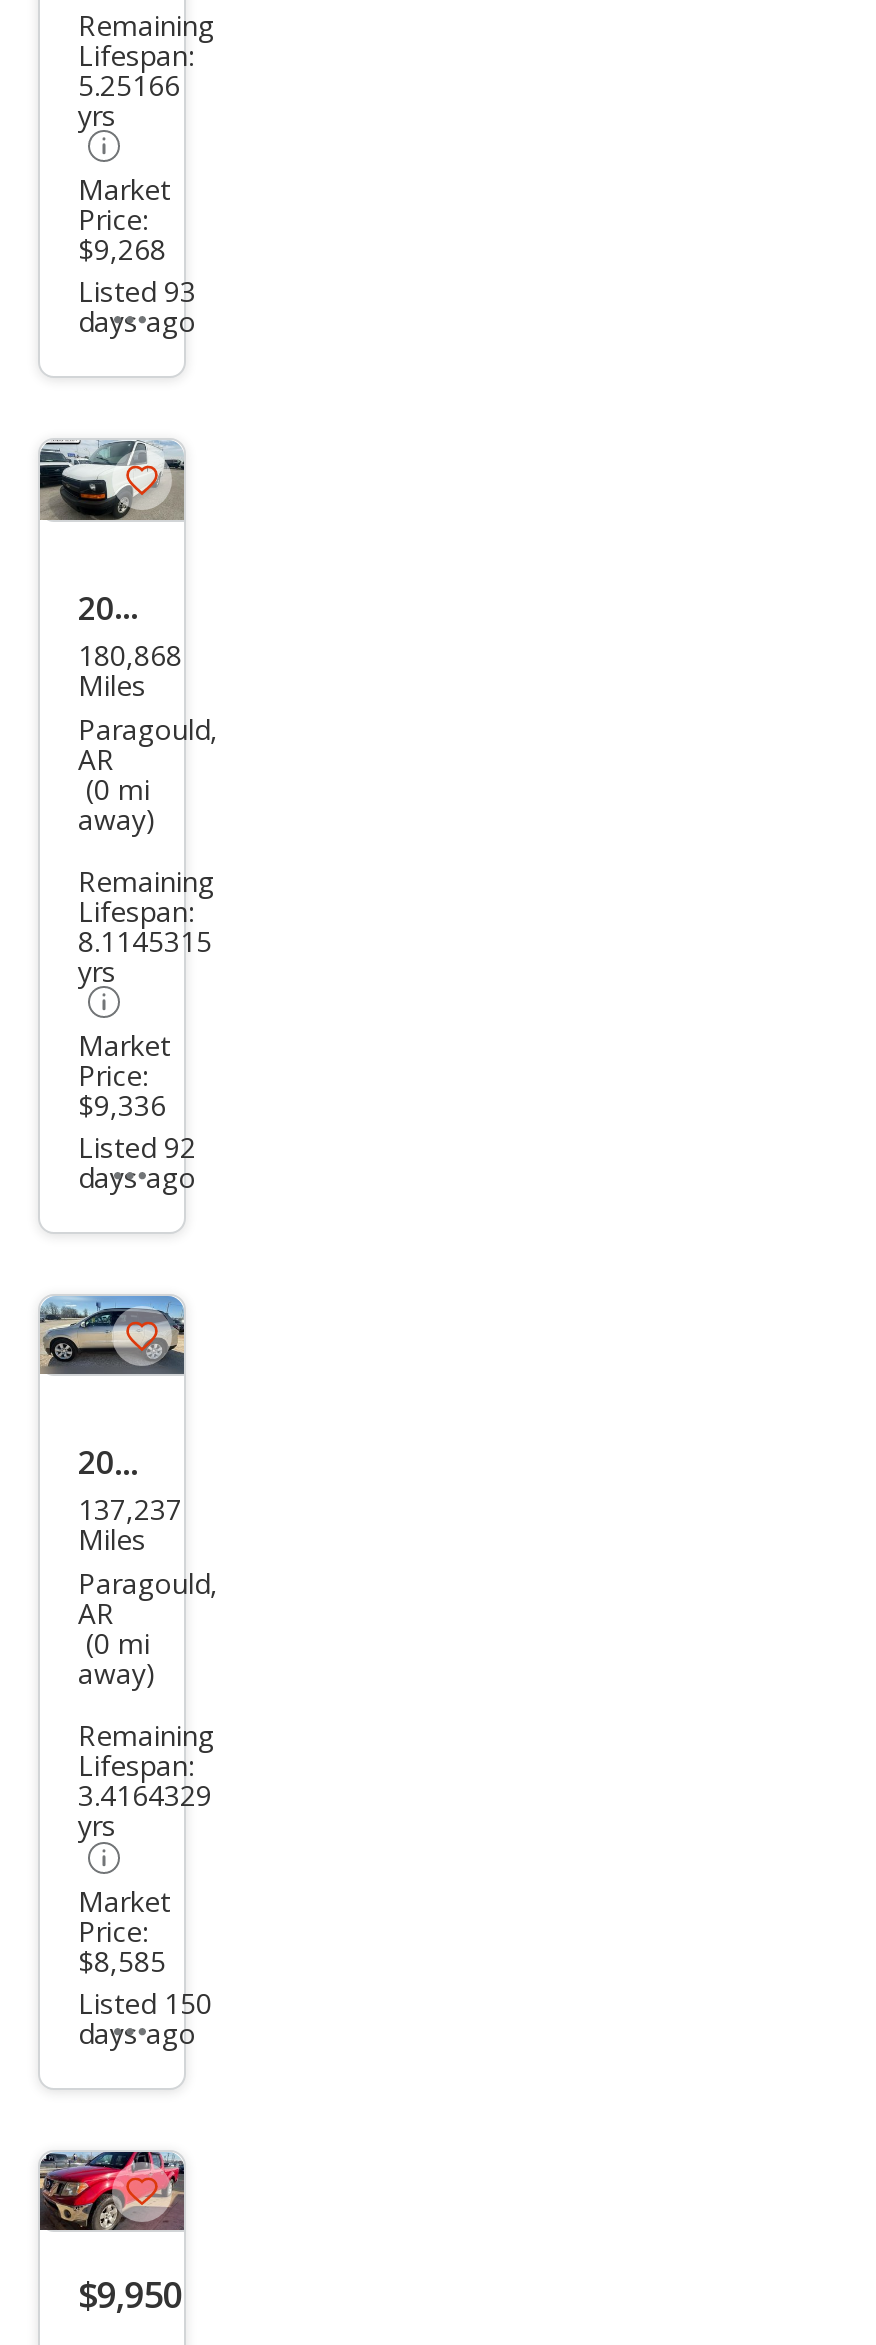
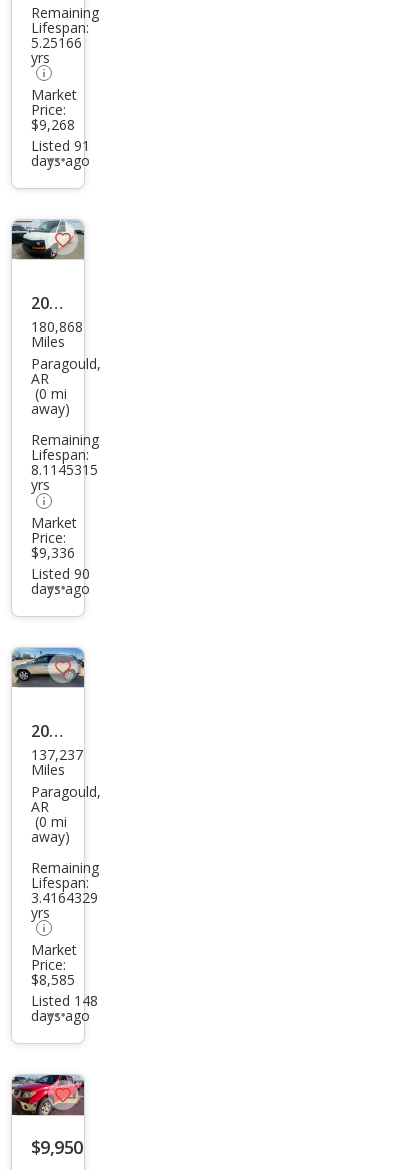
- Listed 93
+ Listed 91

- Listed 92
+ Listed 90

- Listed 150
+ Listed 148
